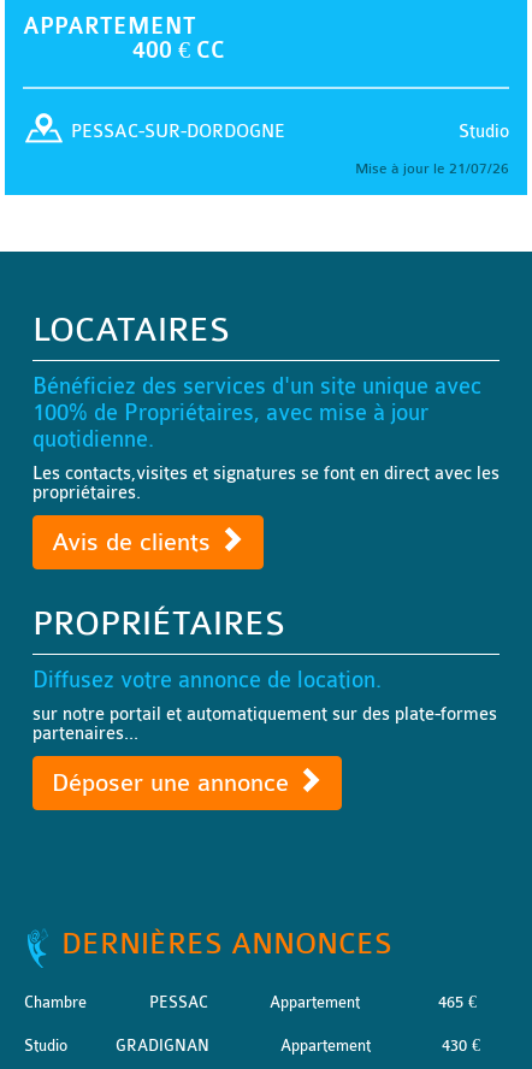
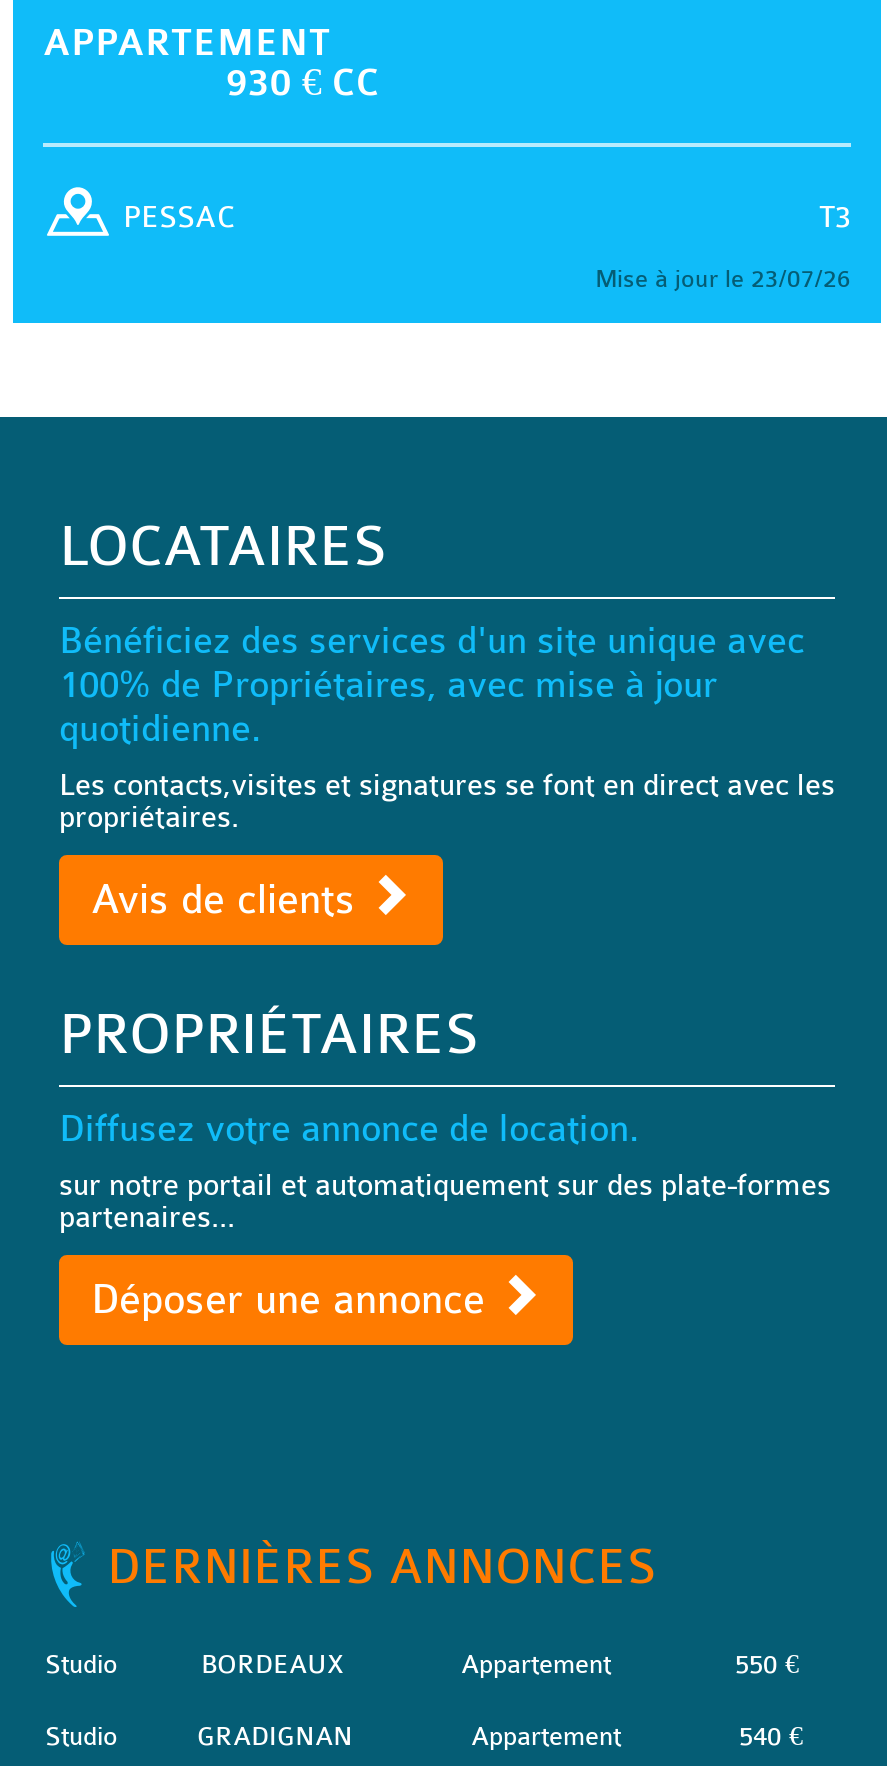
- 400 € CC
+ 930 € CC

- Studio
- PESSAC-SUR-DORDOGNE
+ T3
+ PESSAC

- Mise à jour le 21/07/26
+ Mise à jour le 23/07/26

- Chambre
- PESSAC
+ Studio
+ BORDEAUX

- 465 €
+ 550 €

- 430 €
+ 540 €
